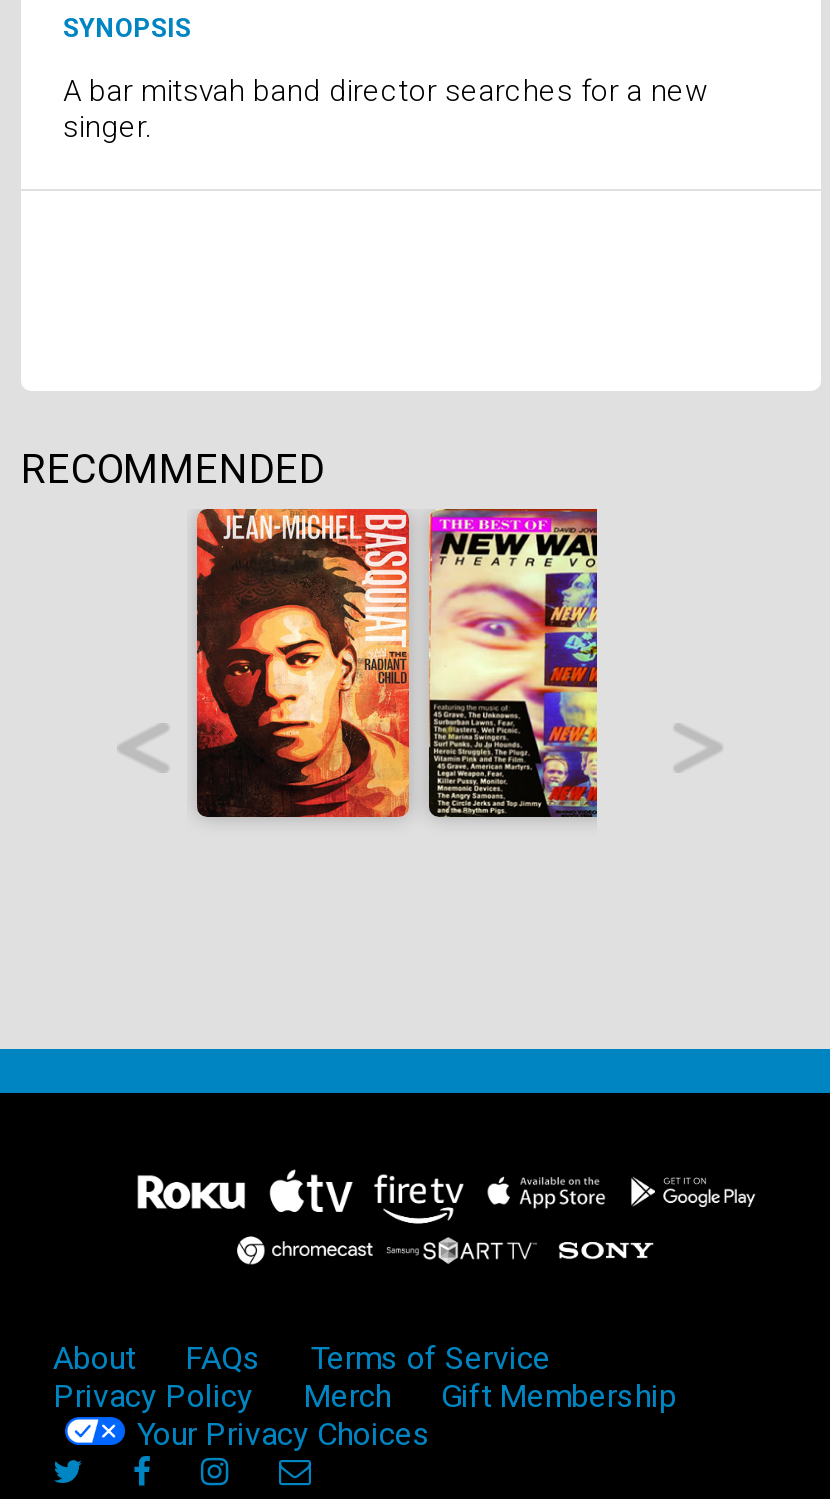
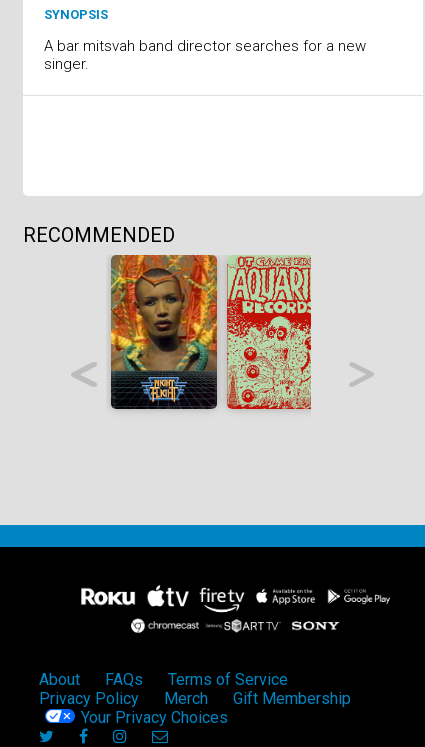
- [image]
+ [image]

- [image]
+ [image]
